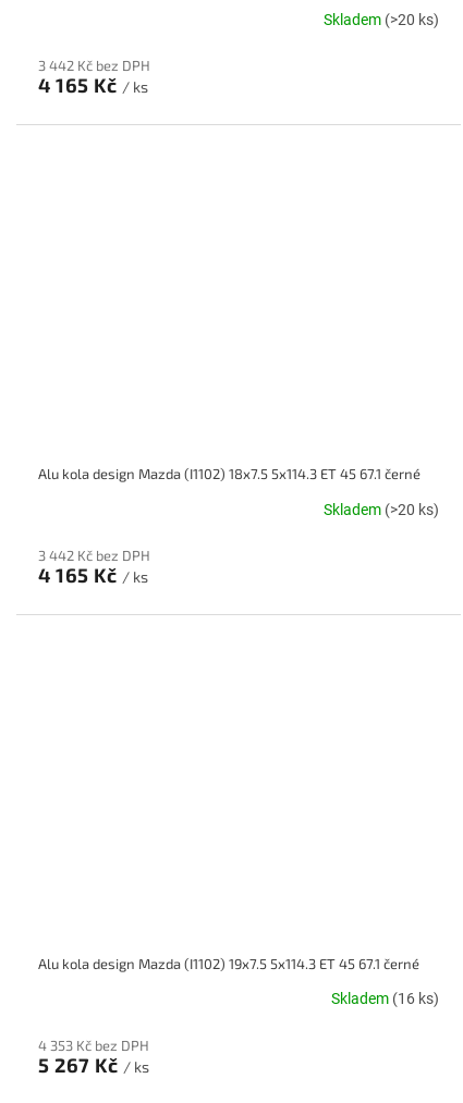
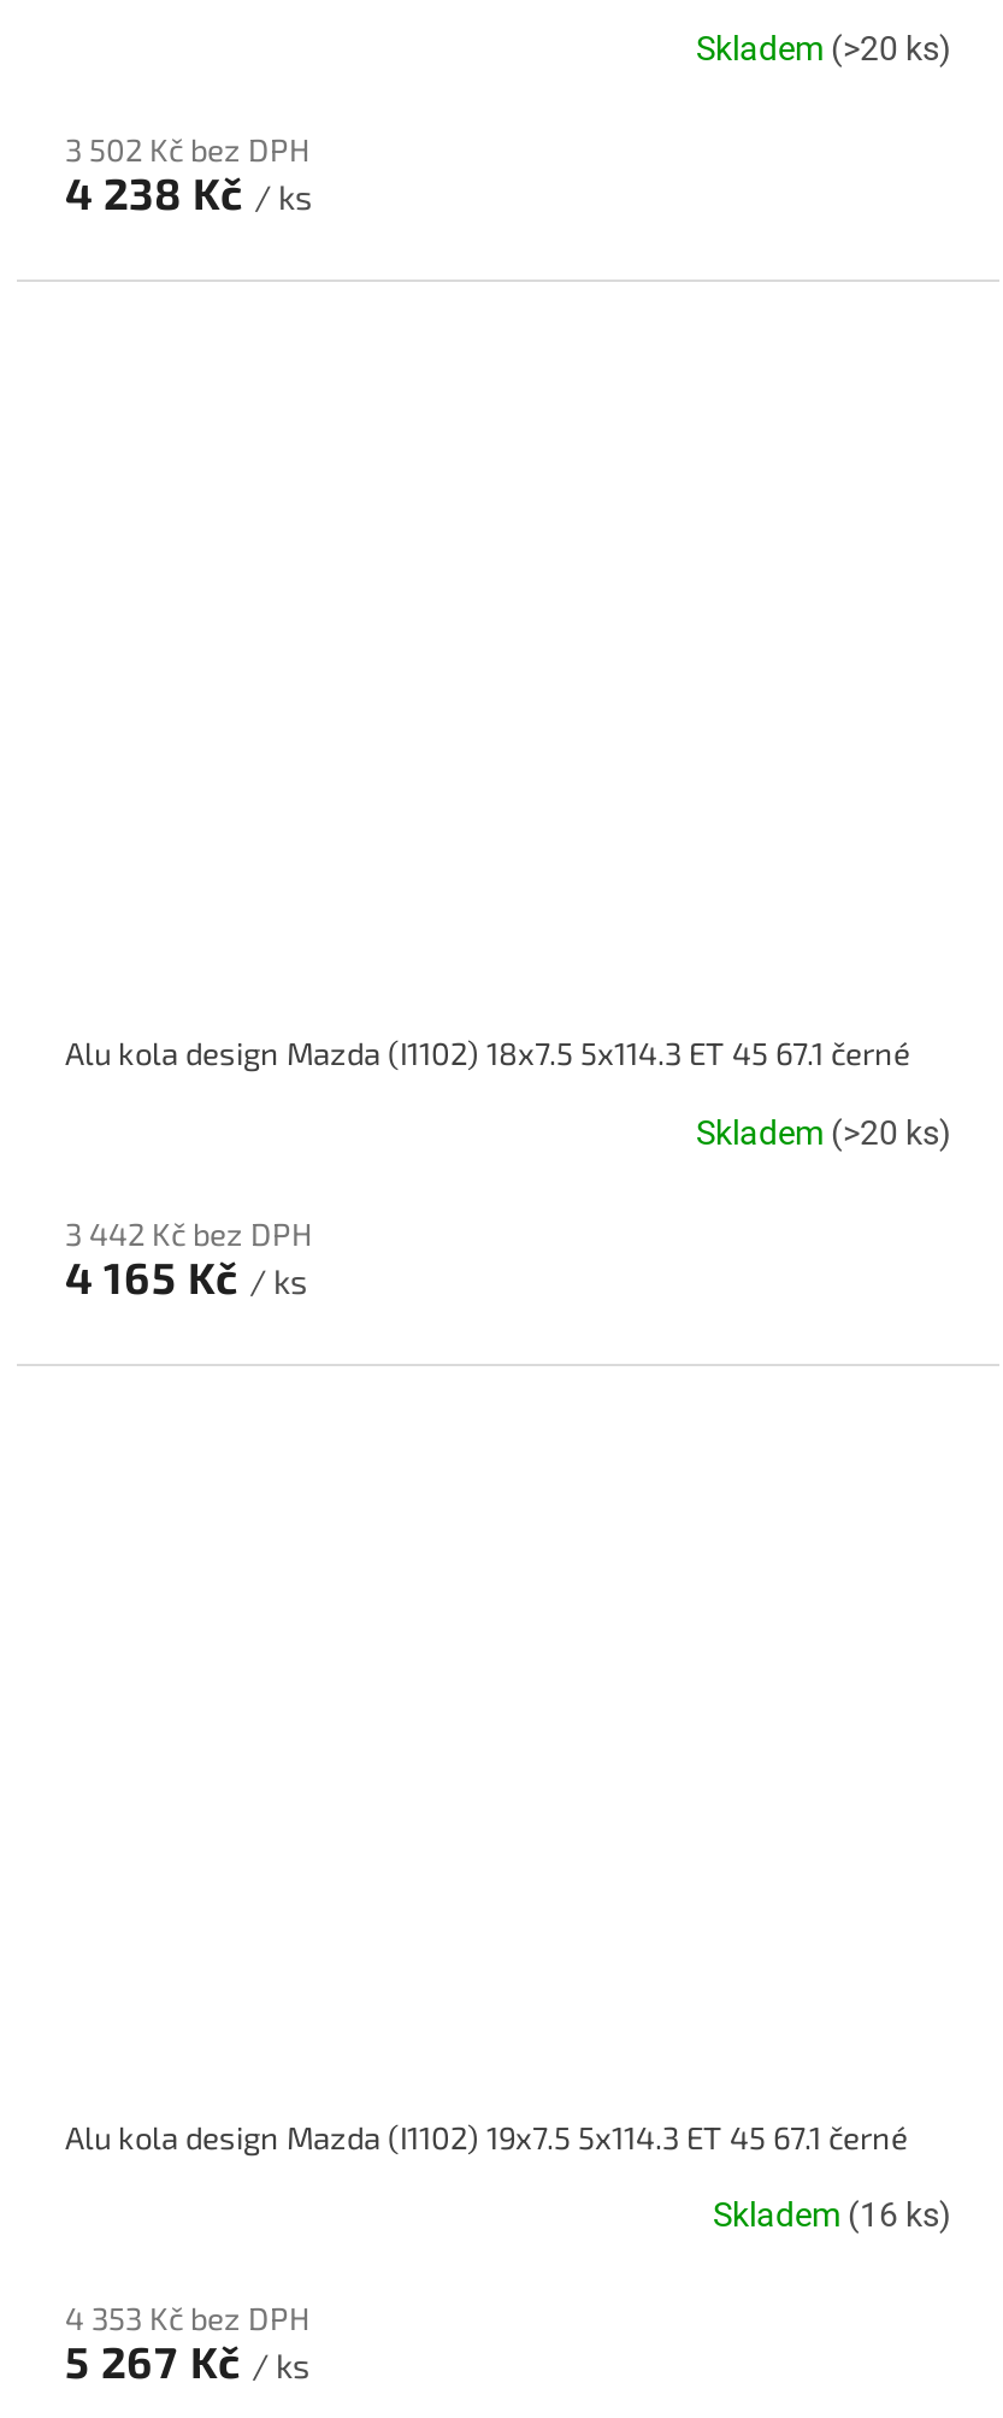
- 3 442 Kč bez DPH
+ 3 502 Kč bez DPH

- 4 165 Kč / ks
+ 4 238 Kč / ks
